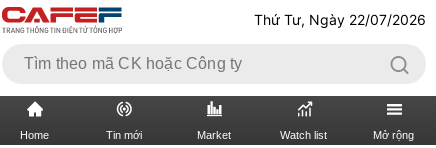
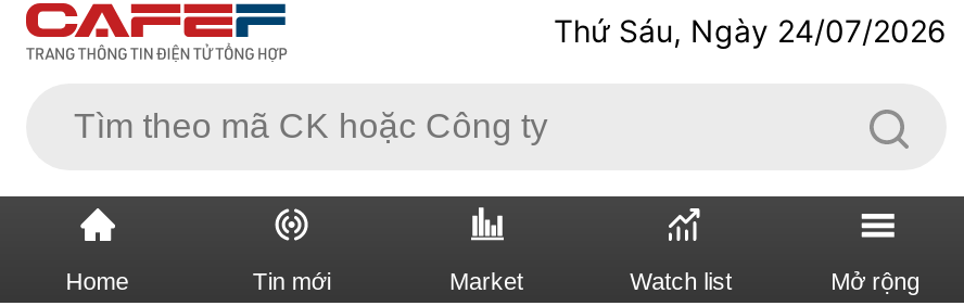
- Thứ Tư, Ngày 22/07/2026
+ Thứ Sáu, Ngày 24/07/2026
